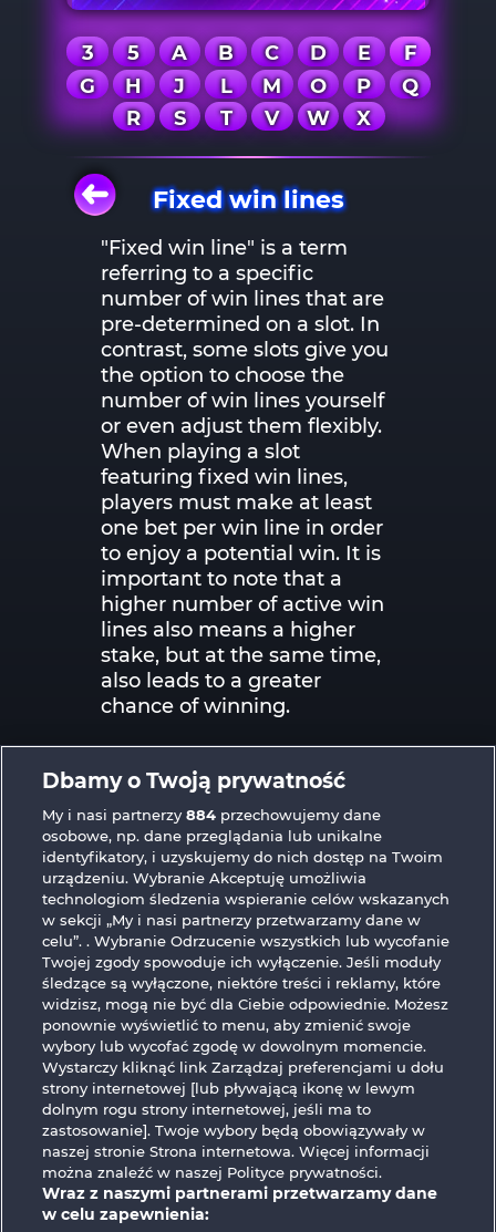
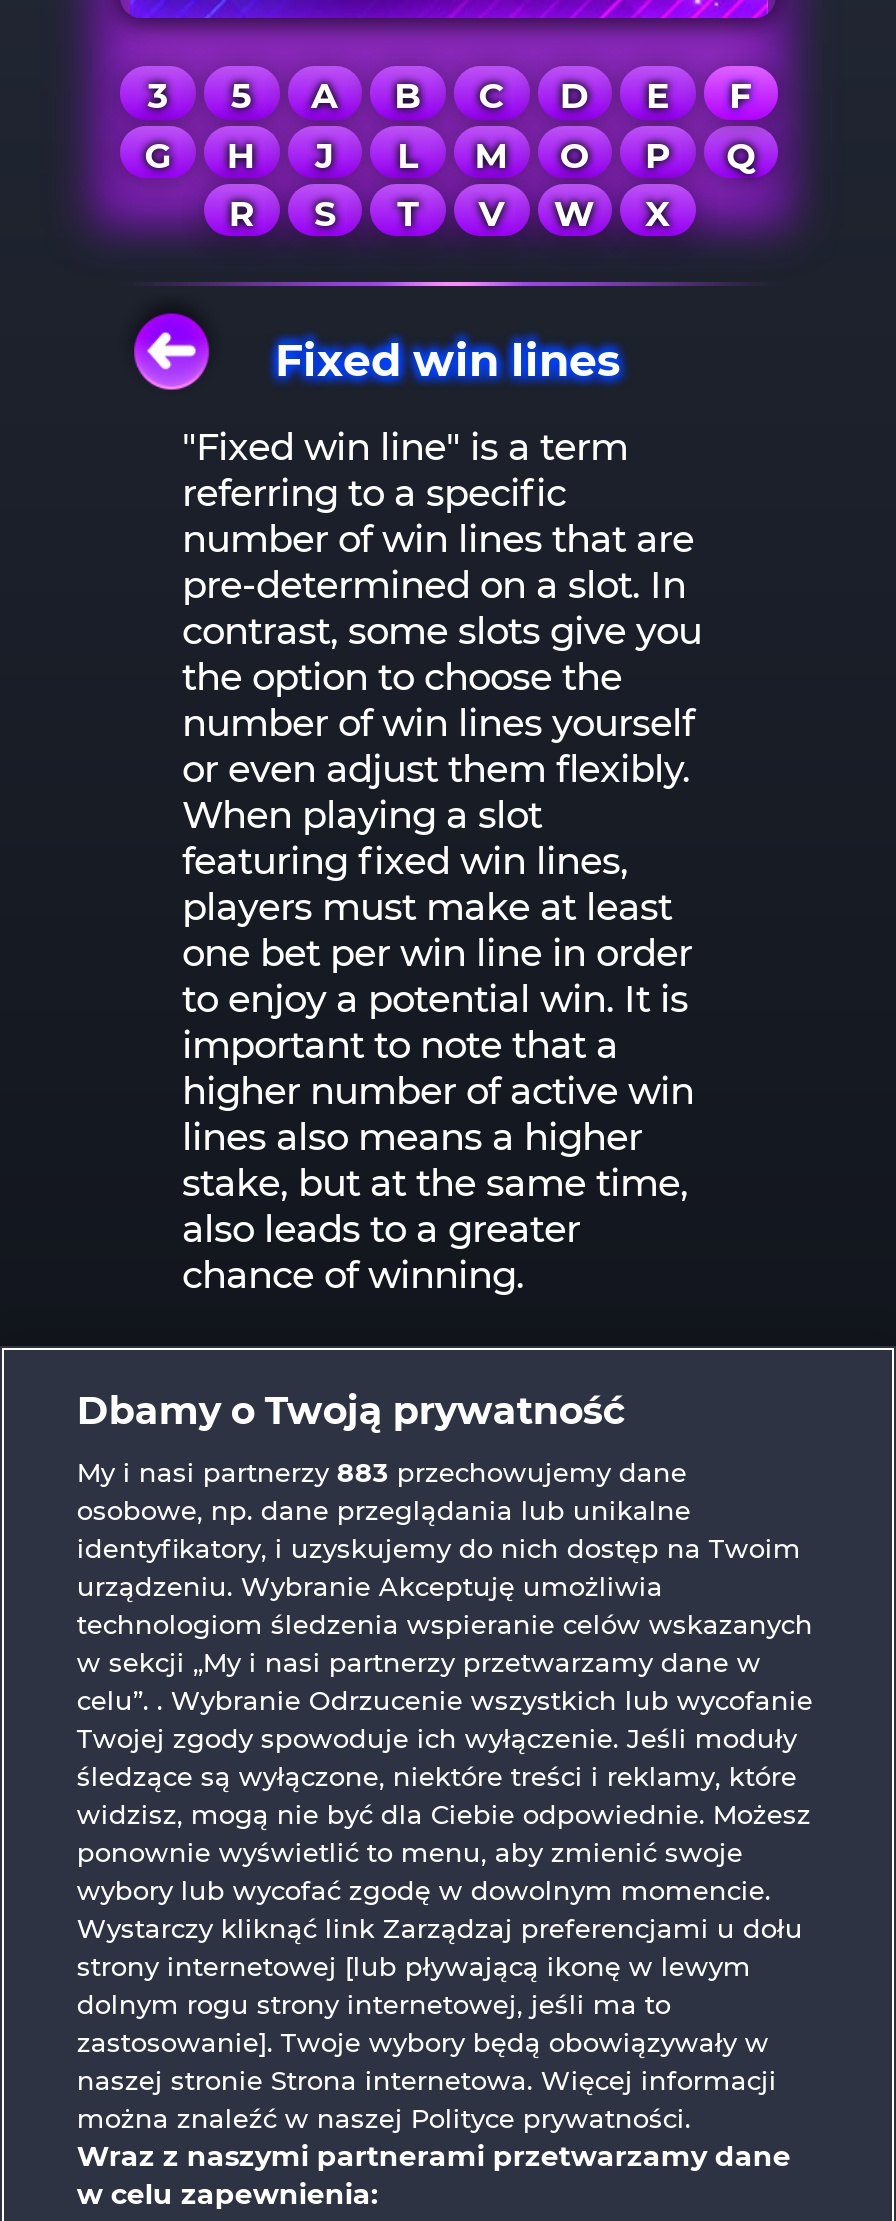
- My i nasi partnerzy 884 przechowujemy dane
+ My i nasi partnerzy 883 przechowujemy dane
